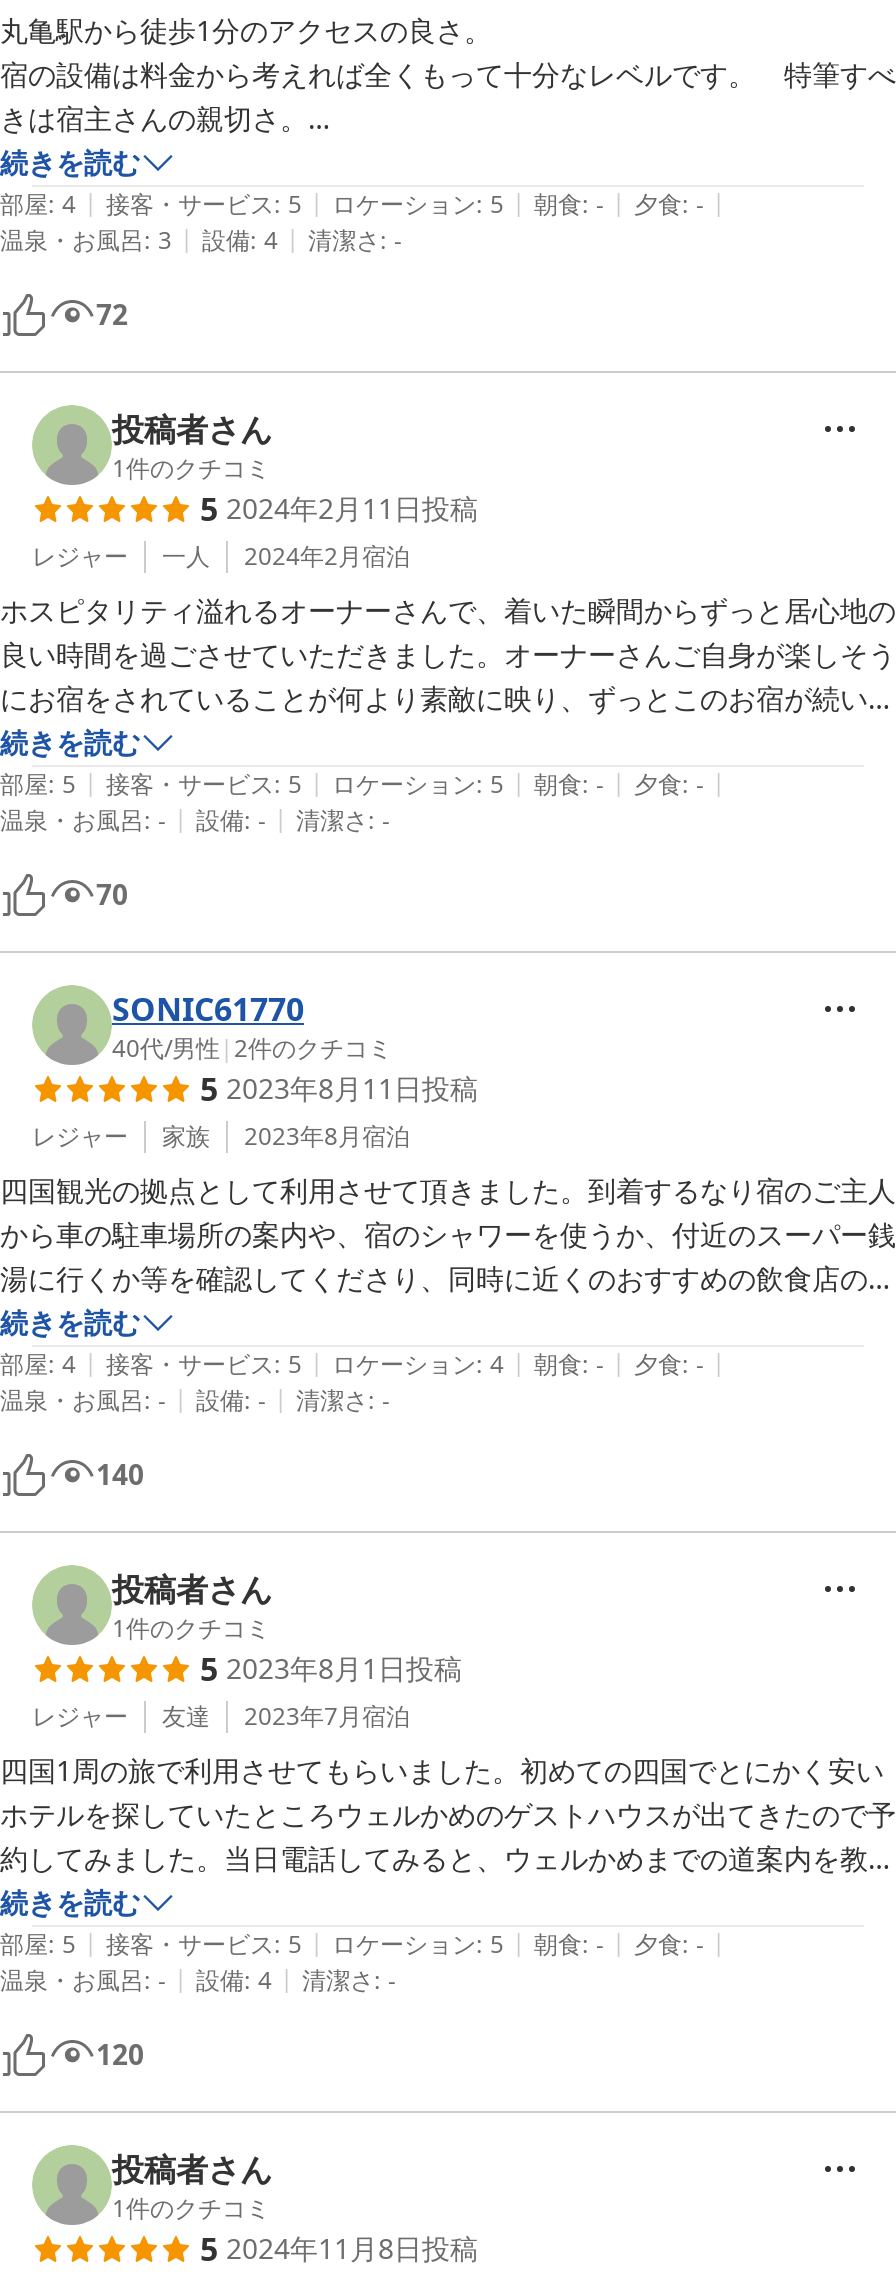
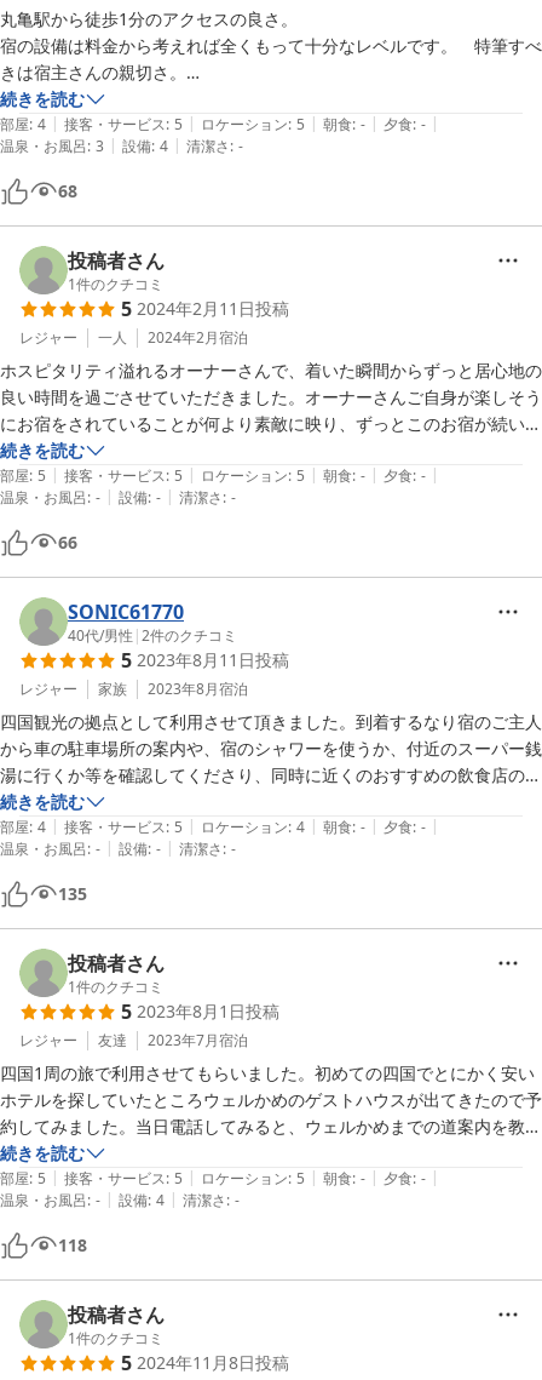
- 72
+ 68

- 70
+ 66

- 140
+ 135

- 120
+ 118
